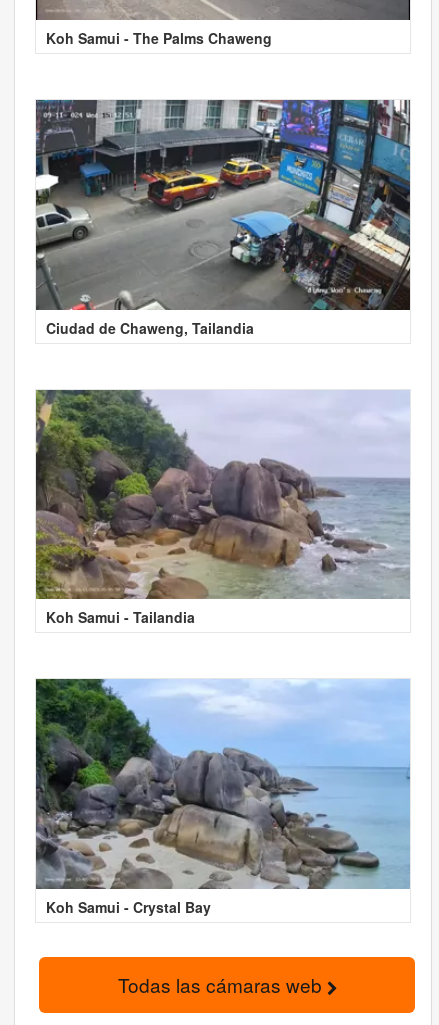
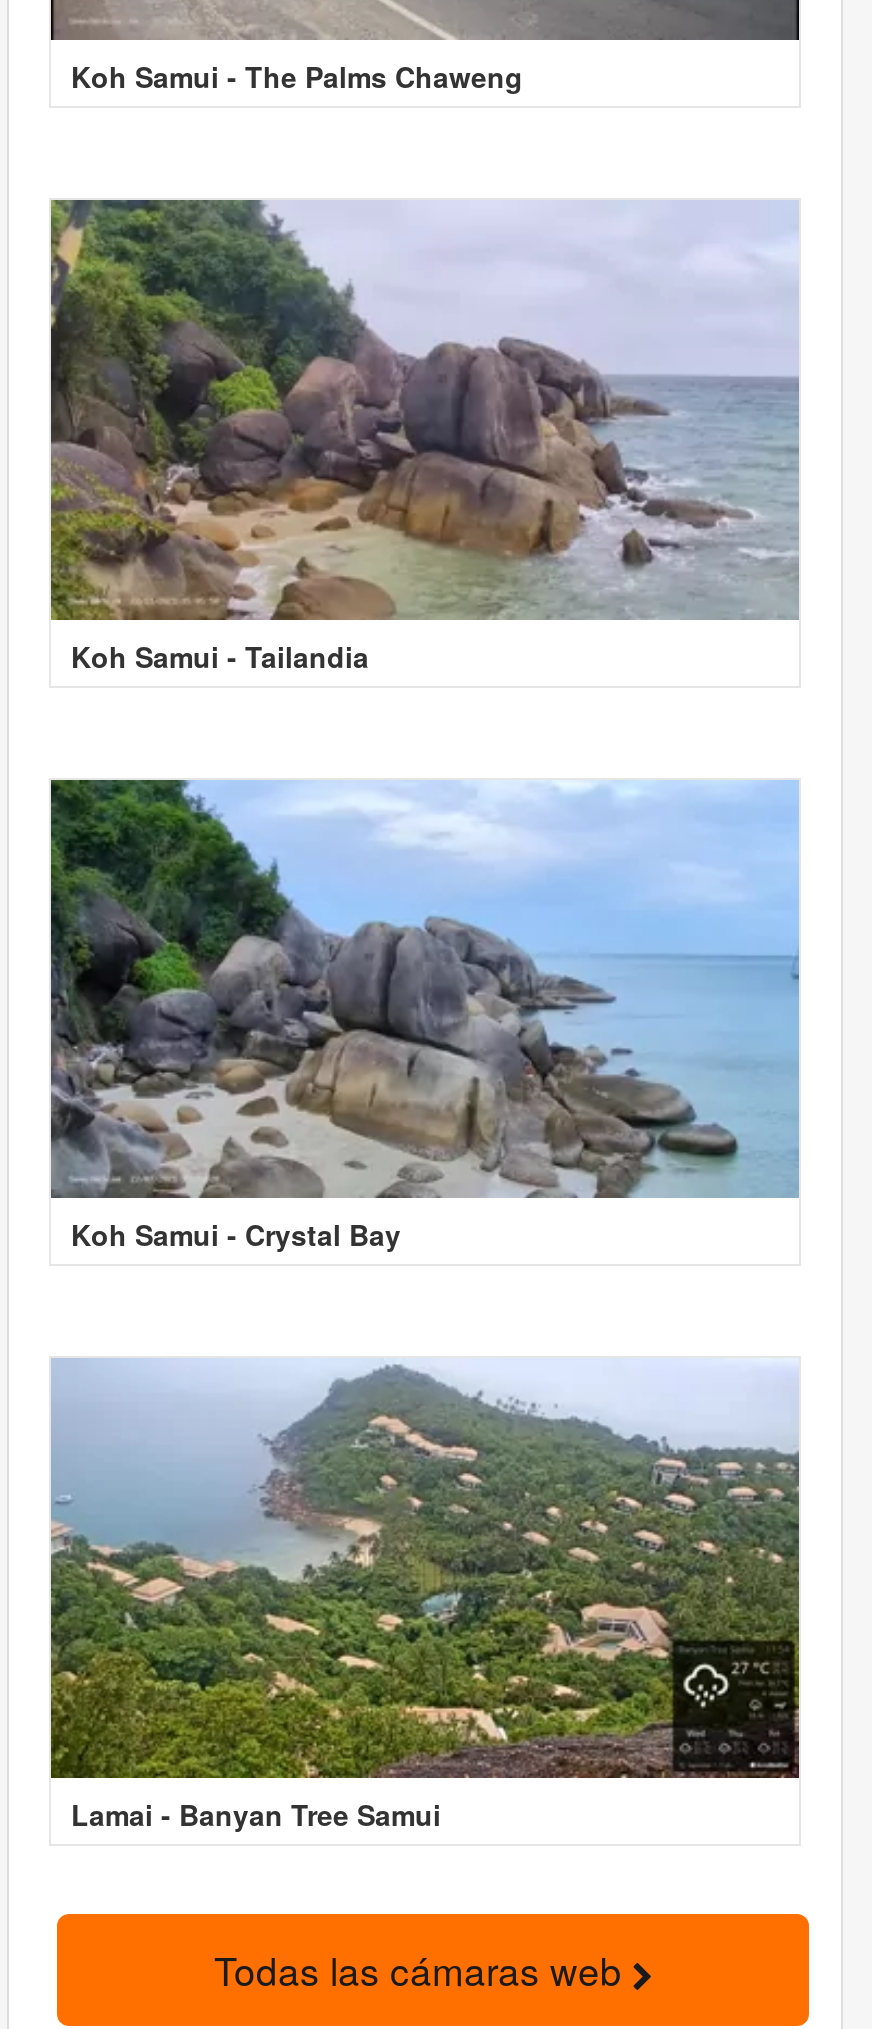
- [image]
- Ciudad de Chaweng, Tailandia

moved up: [image] | Koh Samui - Tailandia | Koh Samui - Crystal Bay

+ [image]
+ Lamai - Banyan Tree Samui
